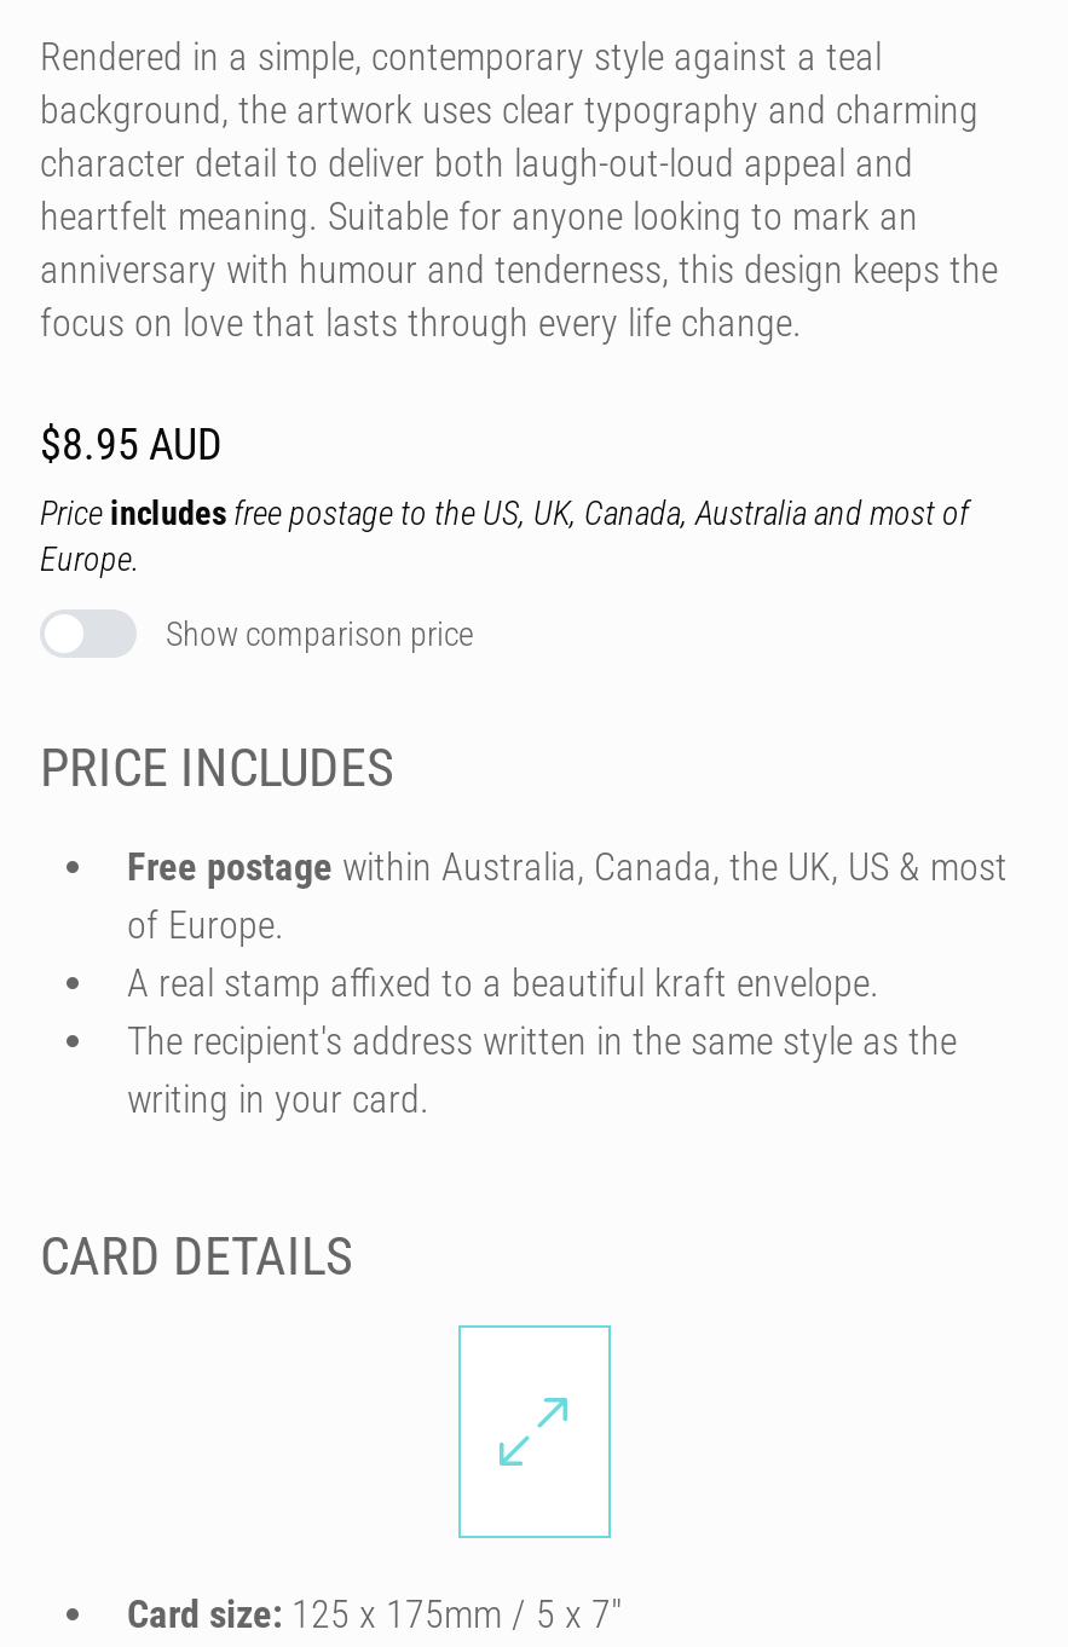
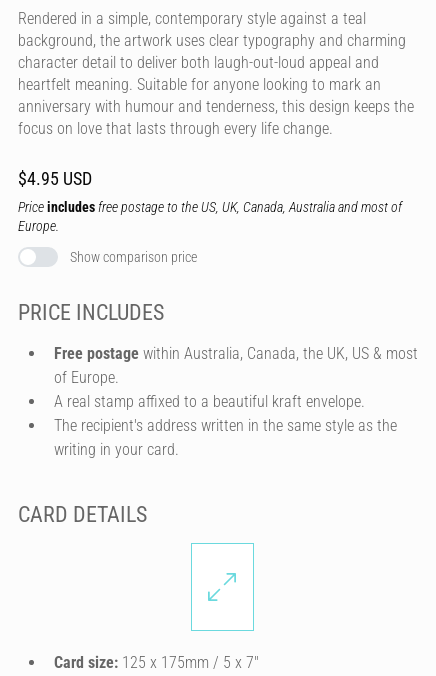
- $8.95 AUD
+ $4.95 USD
